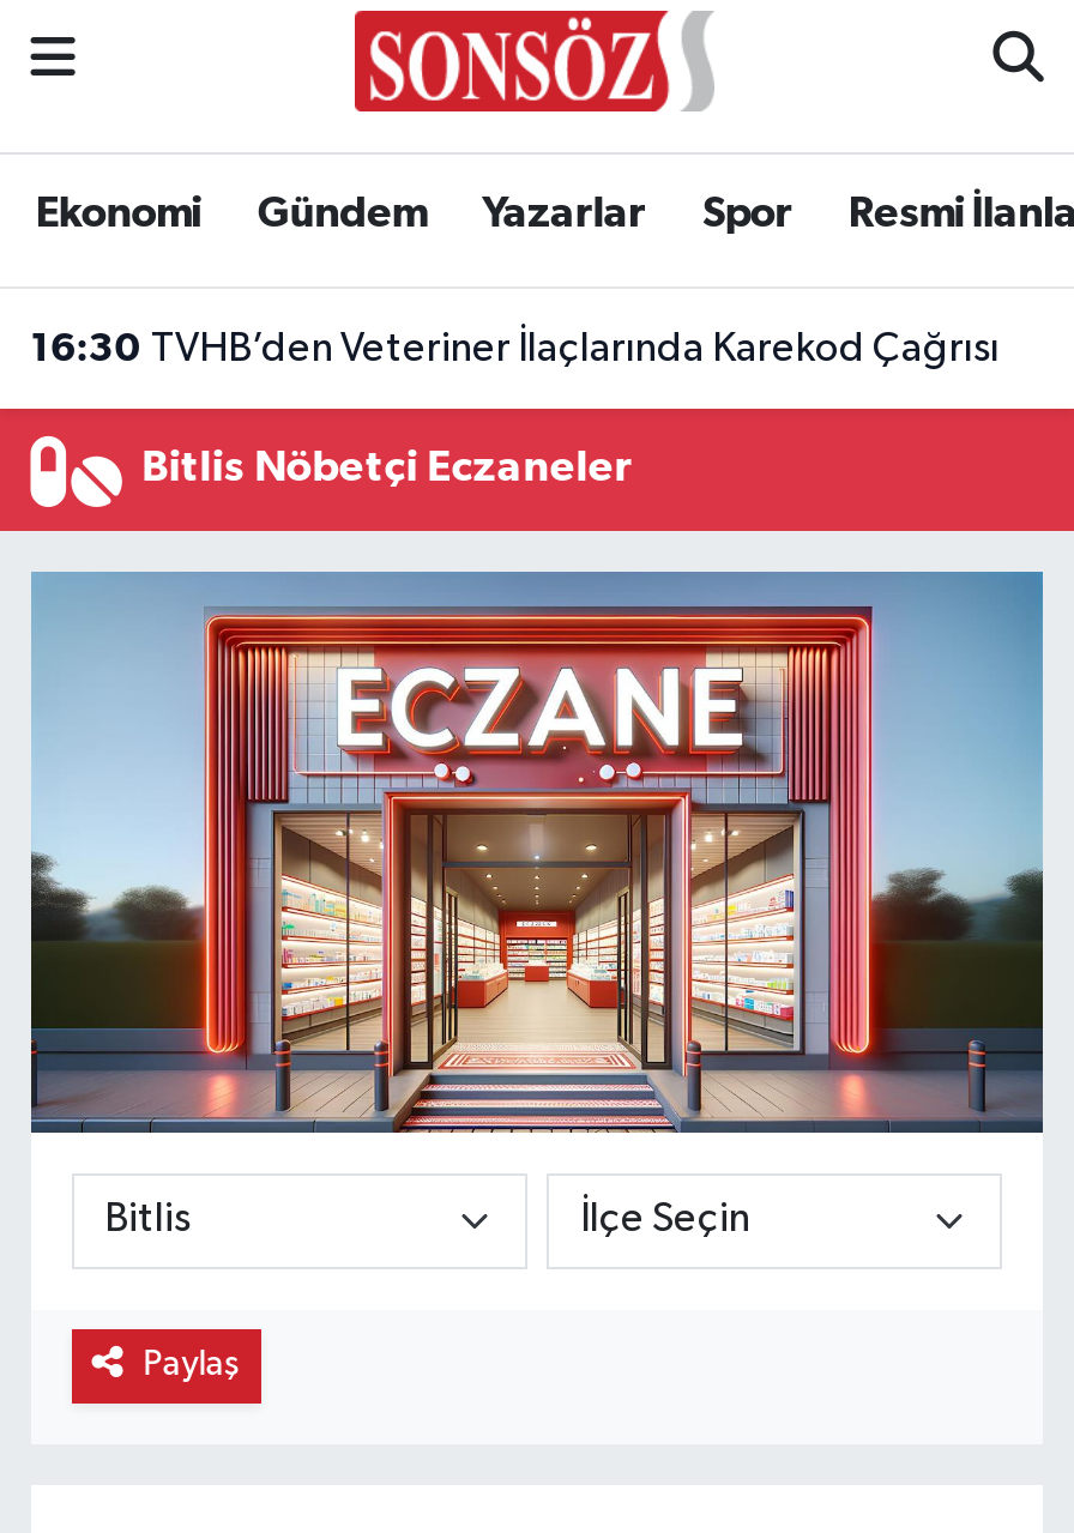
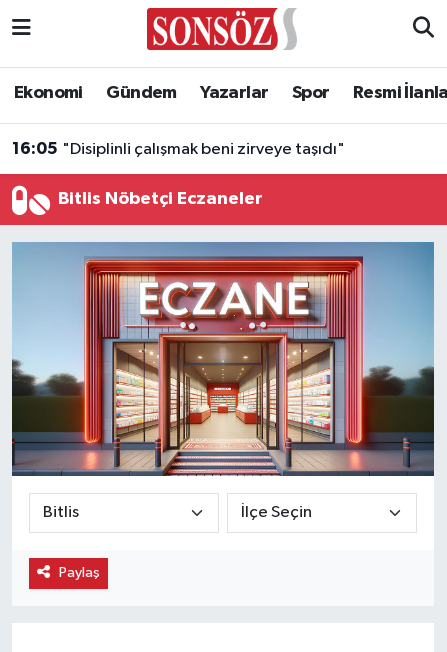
- 16:30 TVHB’den Veteriner İlaçlarında Karekod Çağrısı
+ 16:05 "Disiplinli çalışmak beni zirveye taşıdı"
